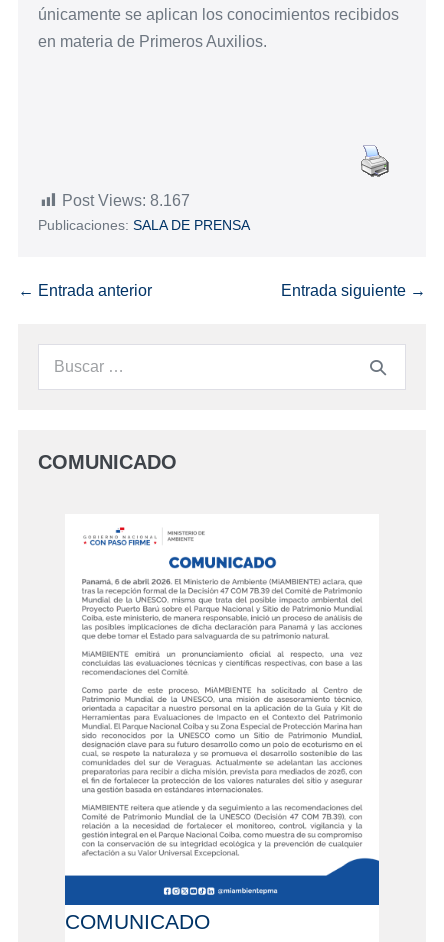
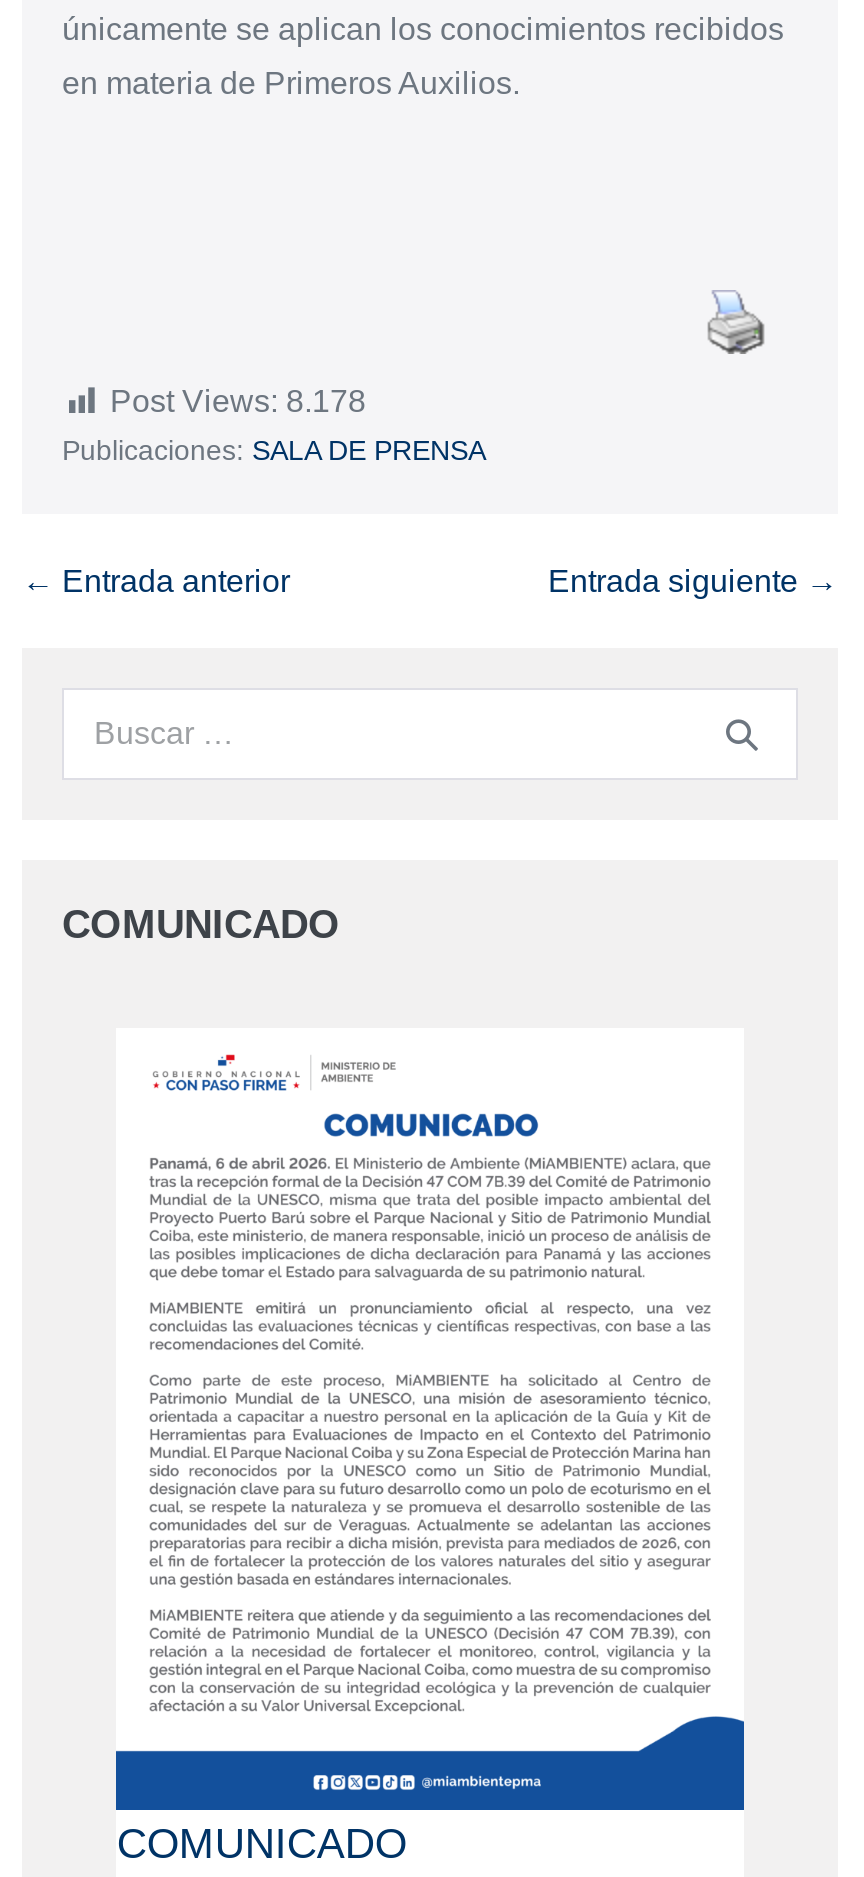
- Post Views: 8.167
+ Post Views: 8.178
